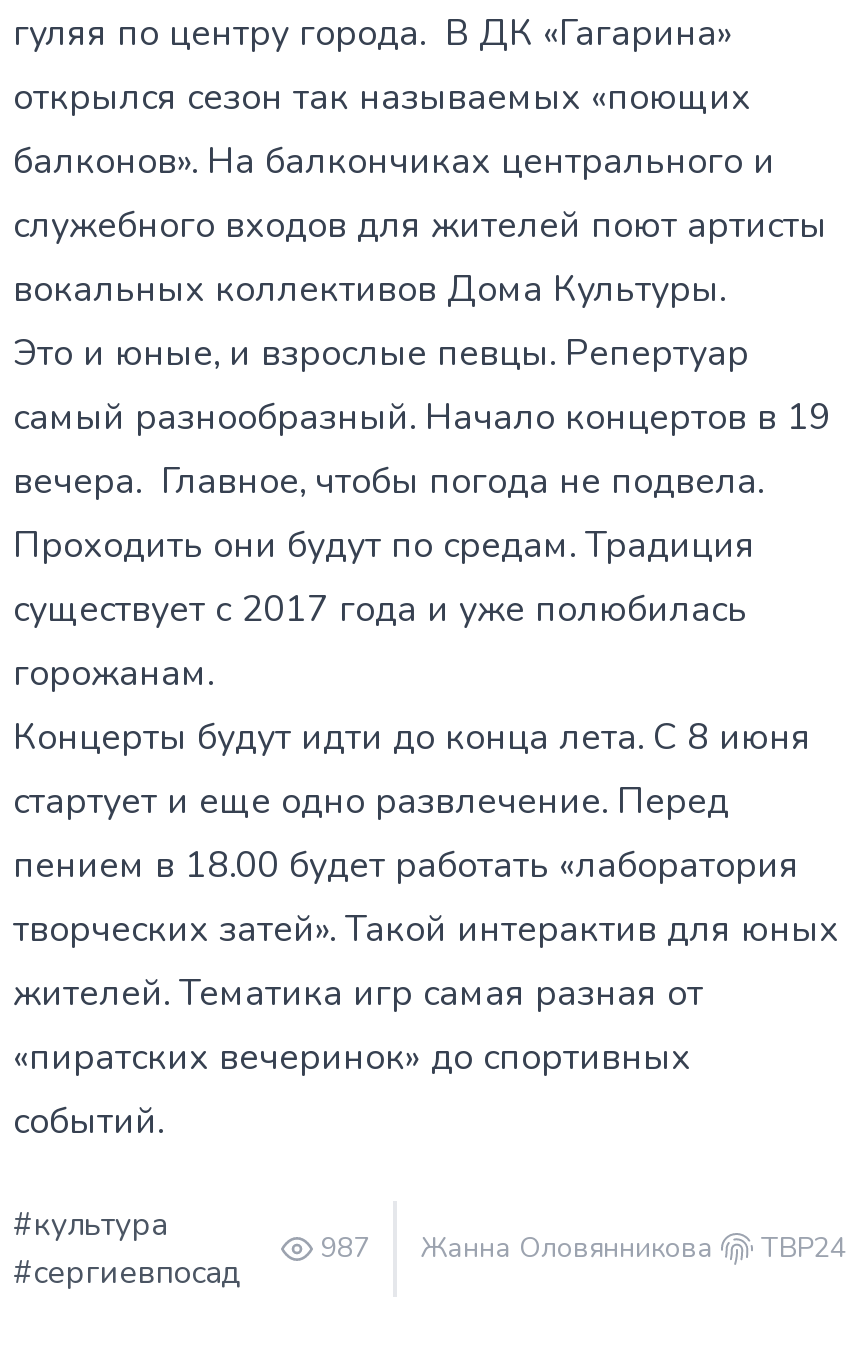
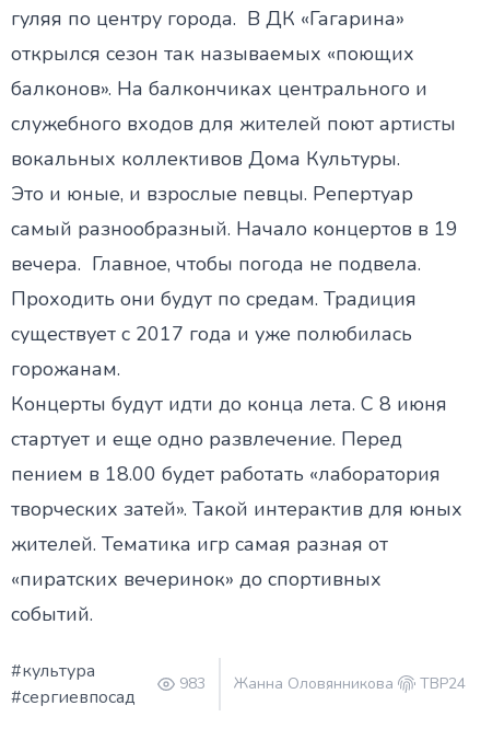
- 987 Жанна Оловянникова ТВР24
+ 983 Жанна Оловянникова ТВР24
